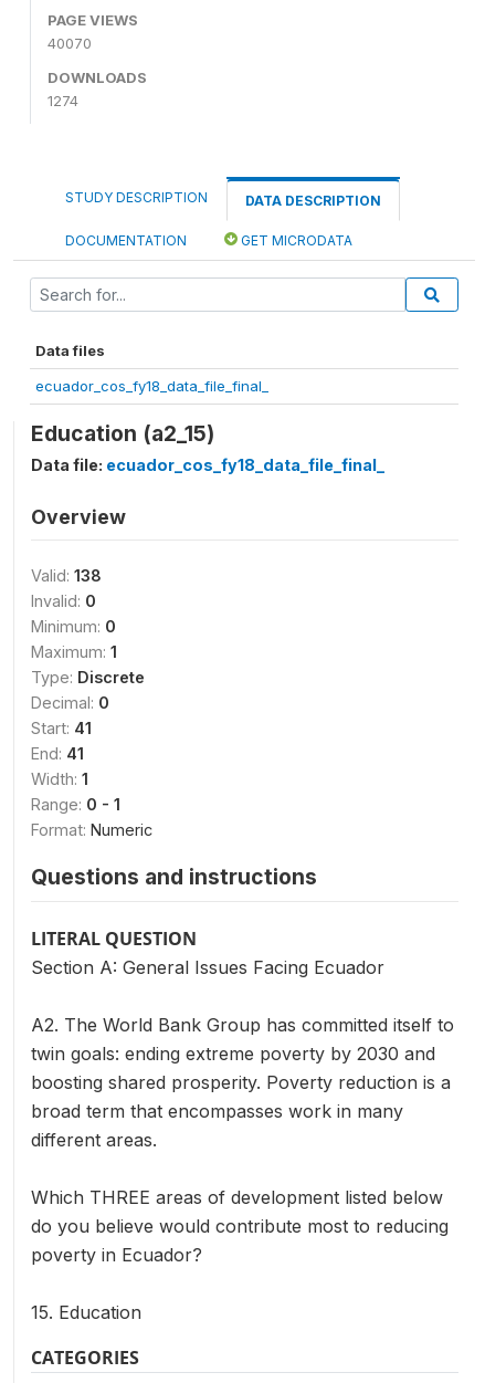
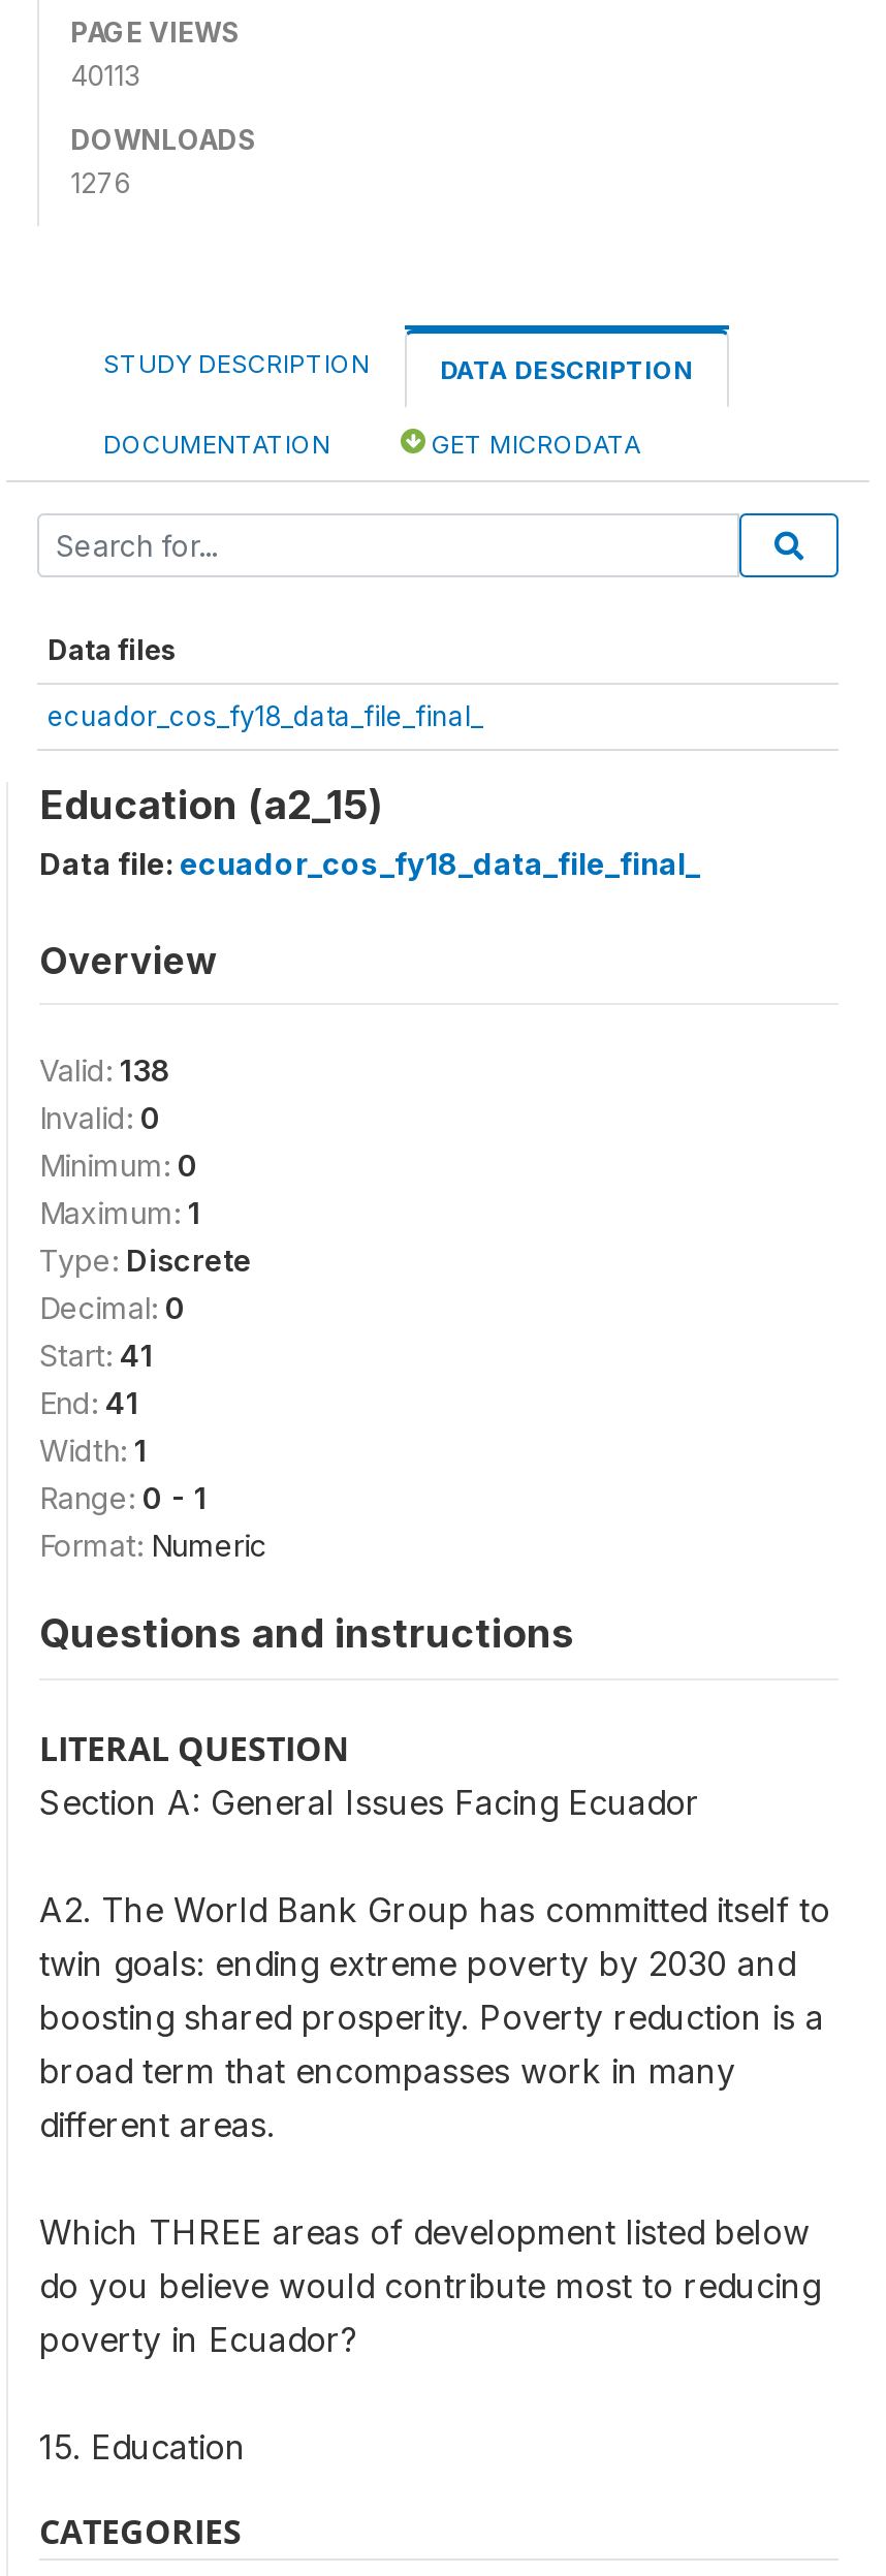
- 40070
+ 40113

- 1274
+ 1276
